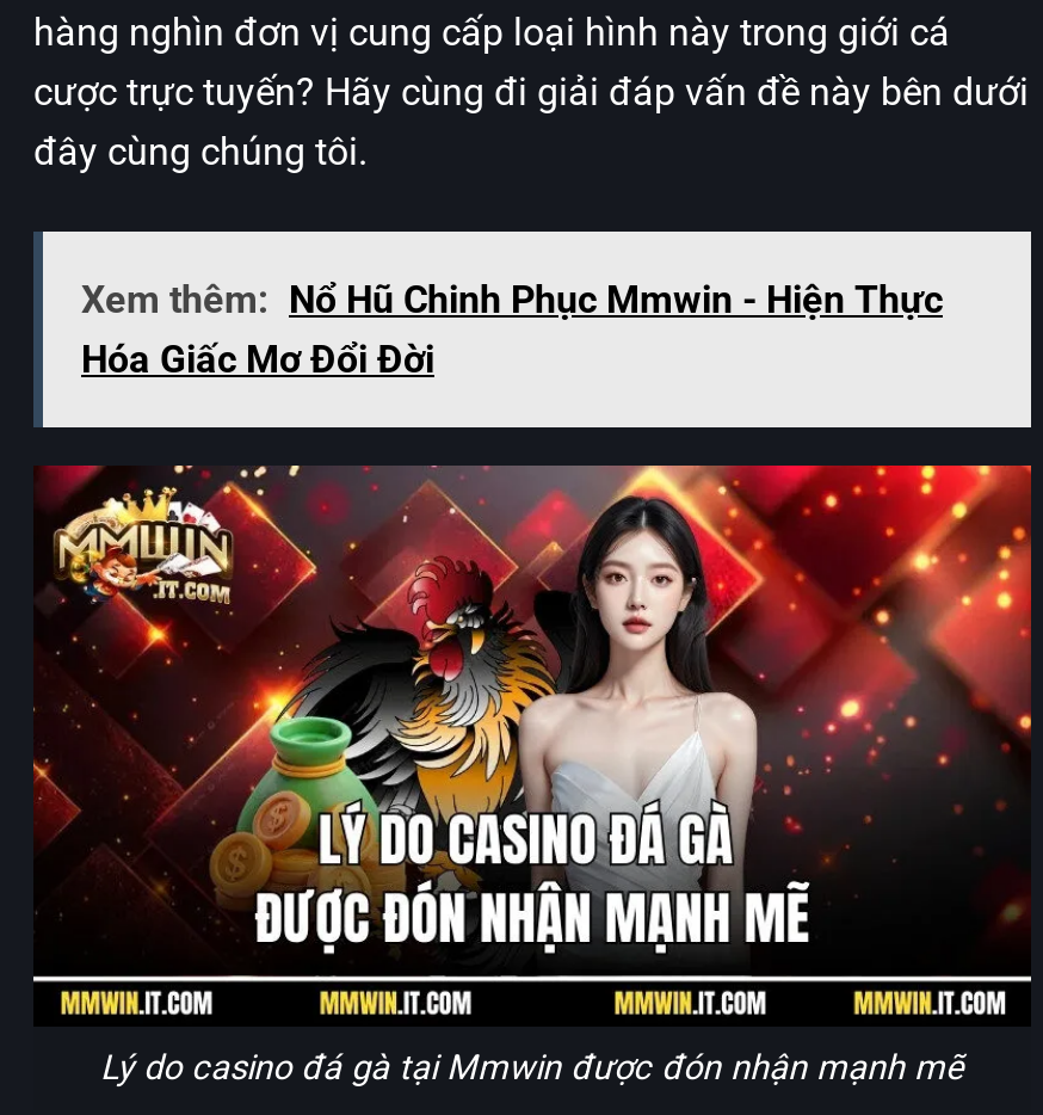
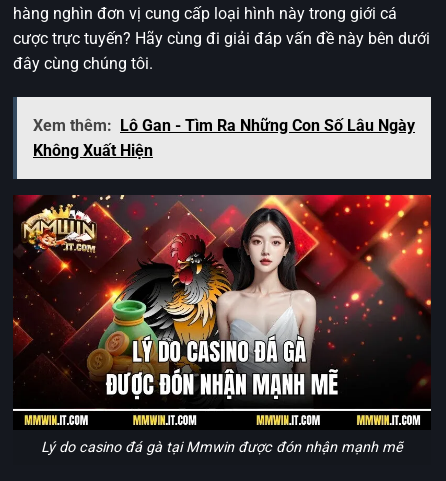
- Xem thêm: Nổ Hũ Chinh Phục Mmwin - Hiện Thực
- Hóa Giấc Mơ Đổi Đời
+ Xem thêm: Lô Gan - Tìm Ra Những Con Số Lâu Ngày
+ Không Xuất Hiện
